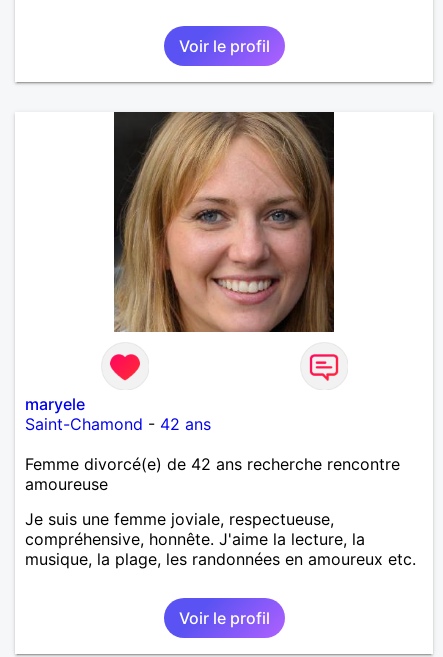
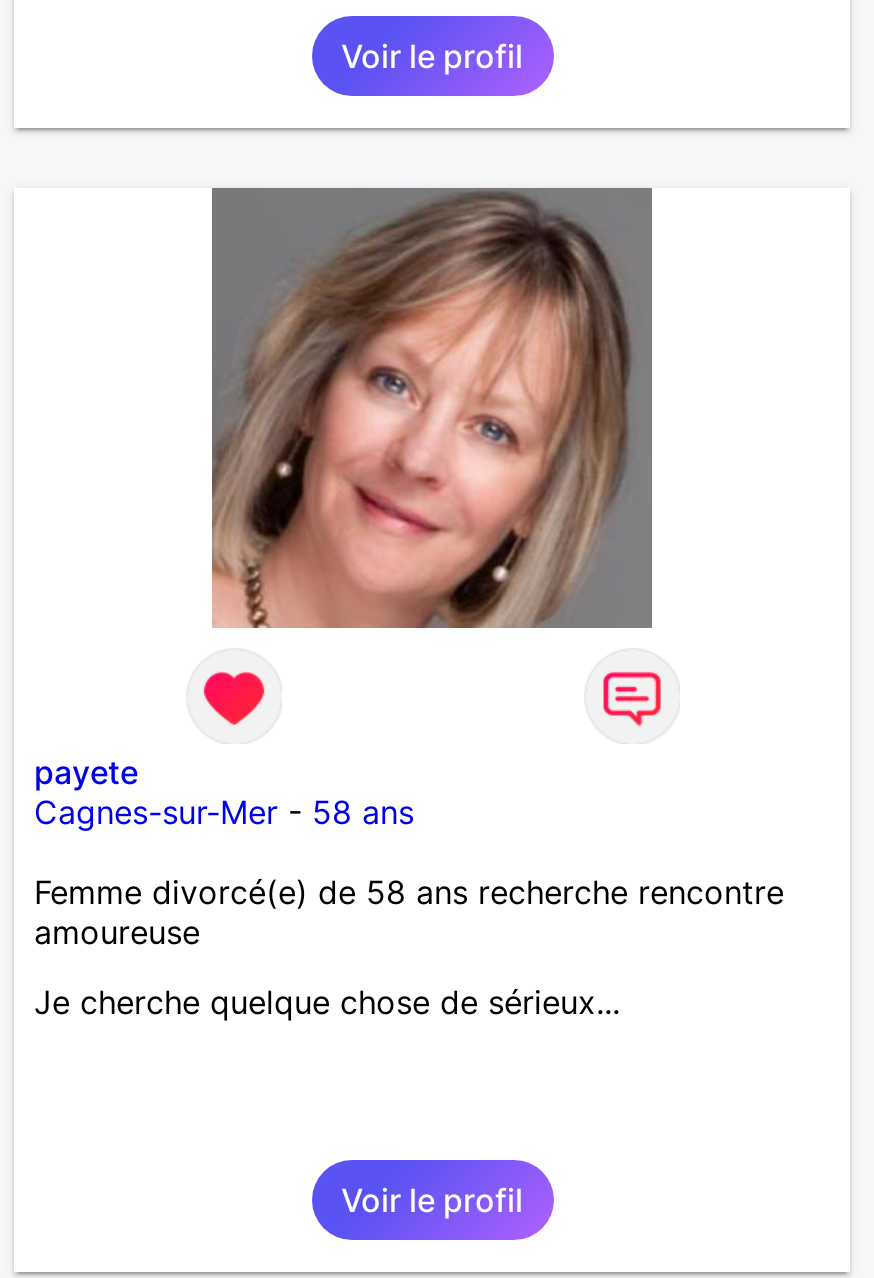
- [image]
+ [image]

- maryele
- Saint-Chamond - 42 ans
+ payete
+ Cagnes-sur-Mer - 58 ans

- Femme divorcé(e) de 42 ans recherche rencontre
+ Femme divorcé(e) de 58 ans recherche rencontre

- Je suis une femme joviale, respectueuse,
- compréhensive, honnête. J'aime la lecture, la
- musique, la plage, les randonnées en amoureux etc.
+ Je cherche quelque chose de sérieux...
